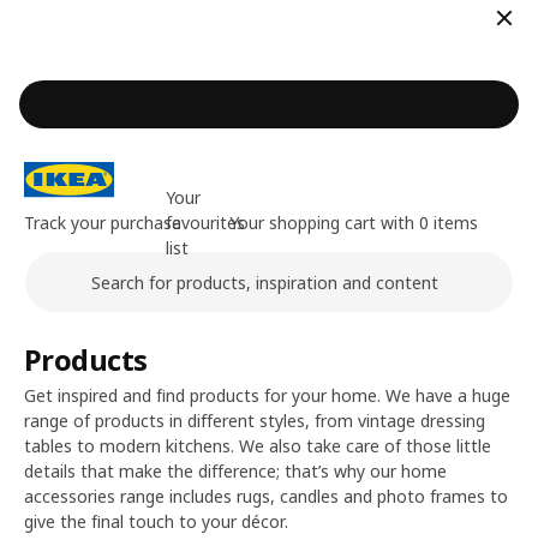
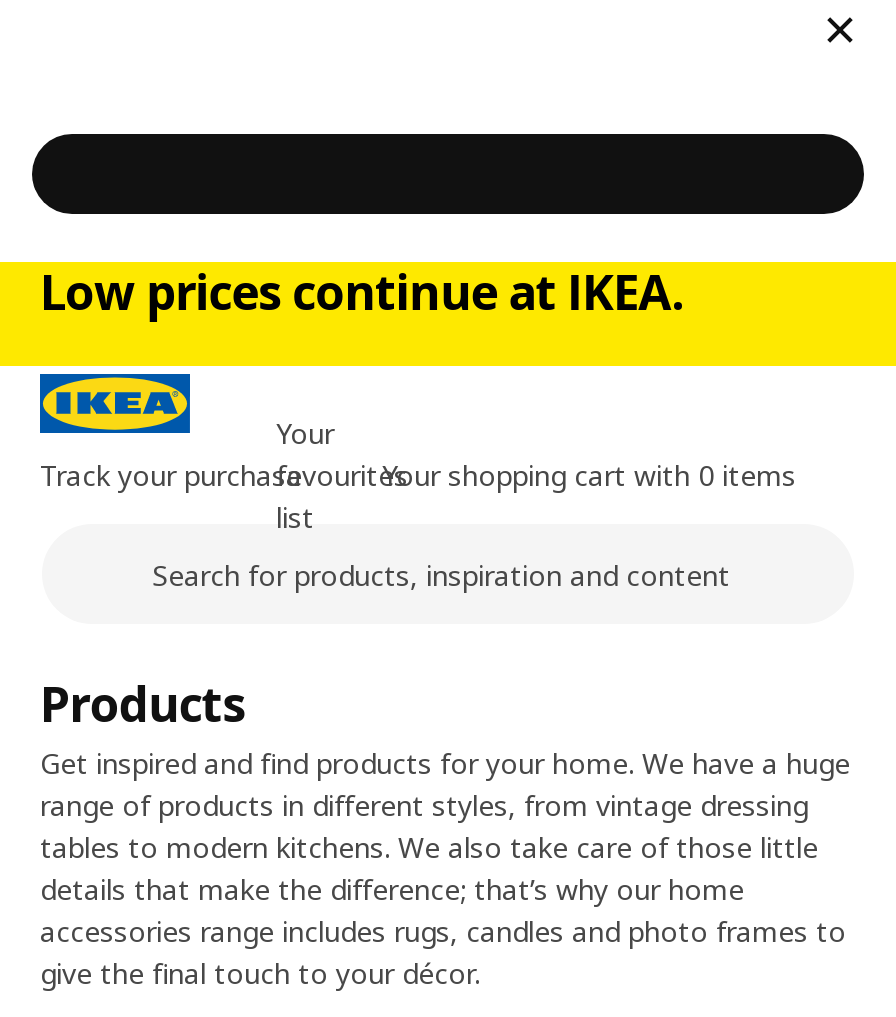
+ Low prices continue at IKEA.
